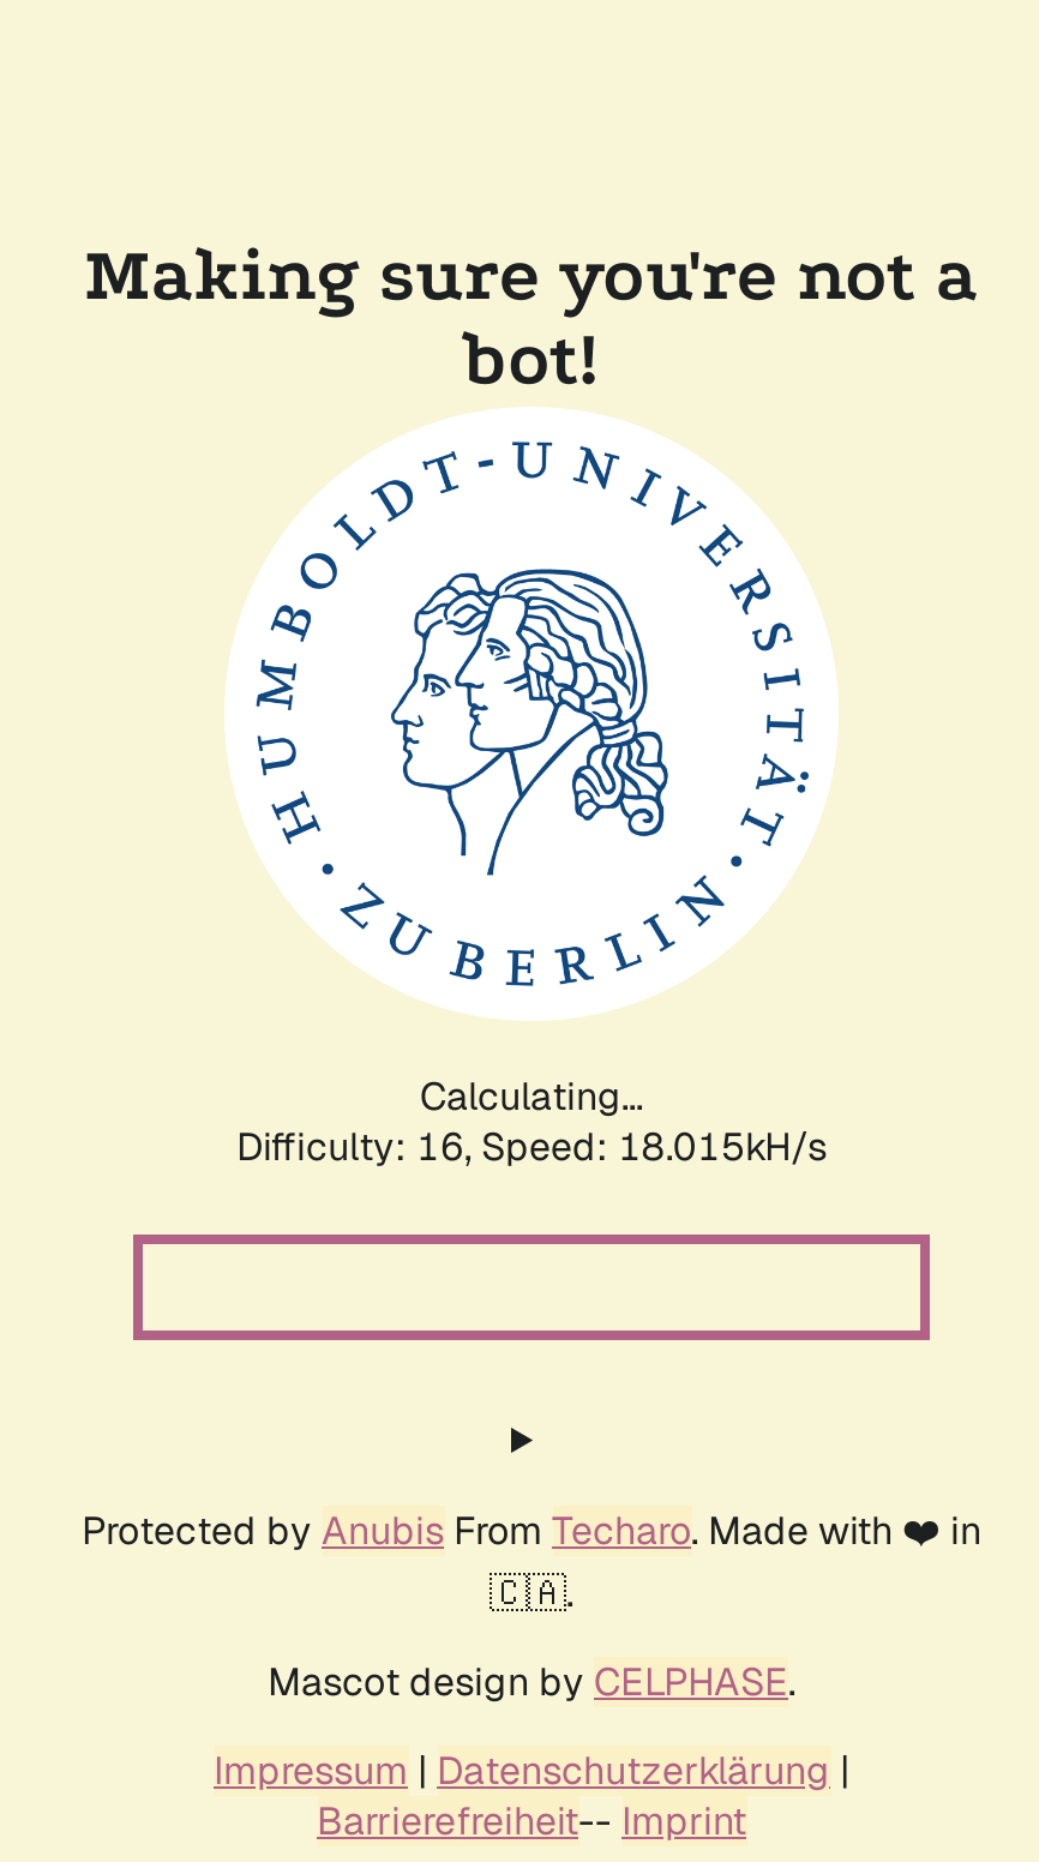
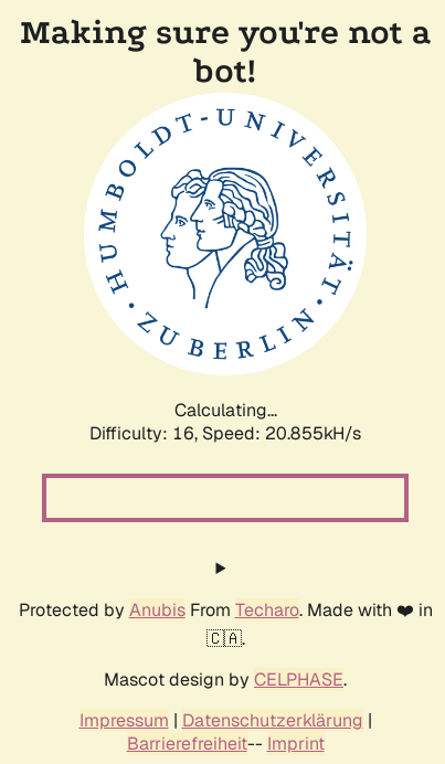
- Difficulty: 16, Speed: 18.015kH/s
+ Difficulty: 16, Speed: 20.855kH/s
